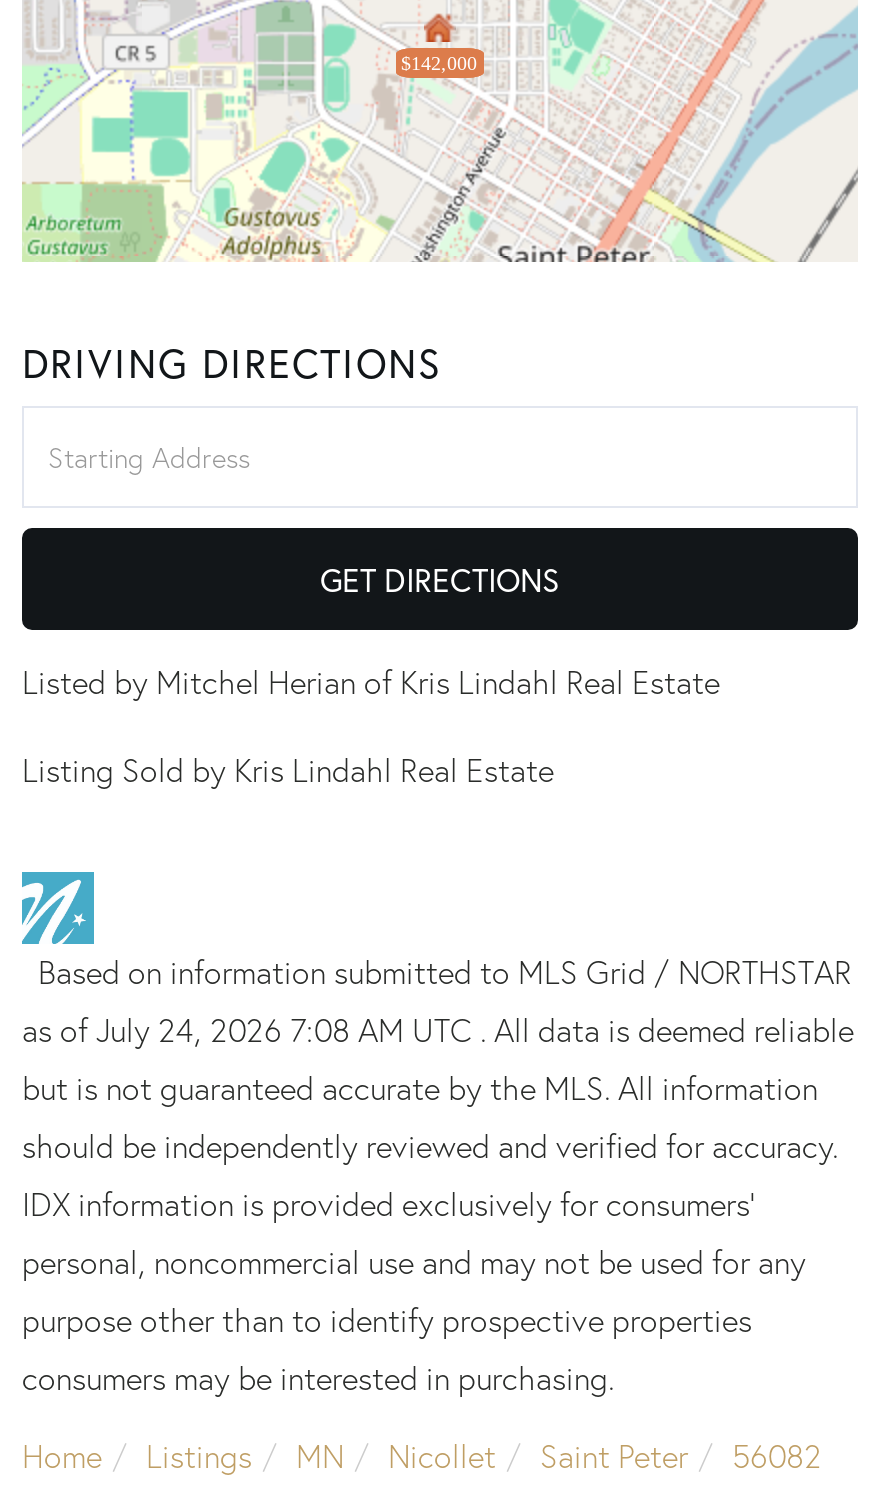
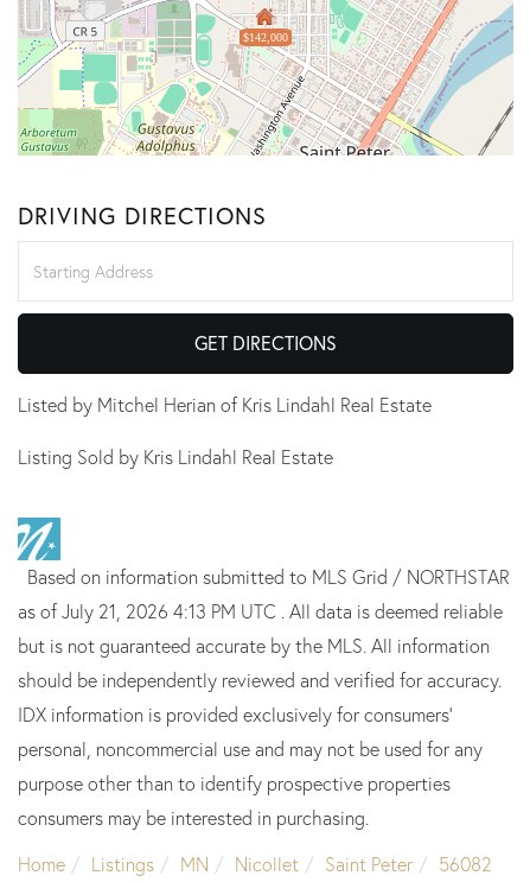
- as of July 24, 2026 7:08 AM UTC . All data is deemed reliable
+ as of July 21, 2026 4:13 PM UTC . All data is deemed reliable
